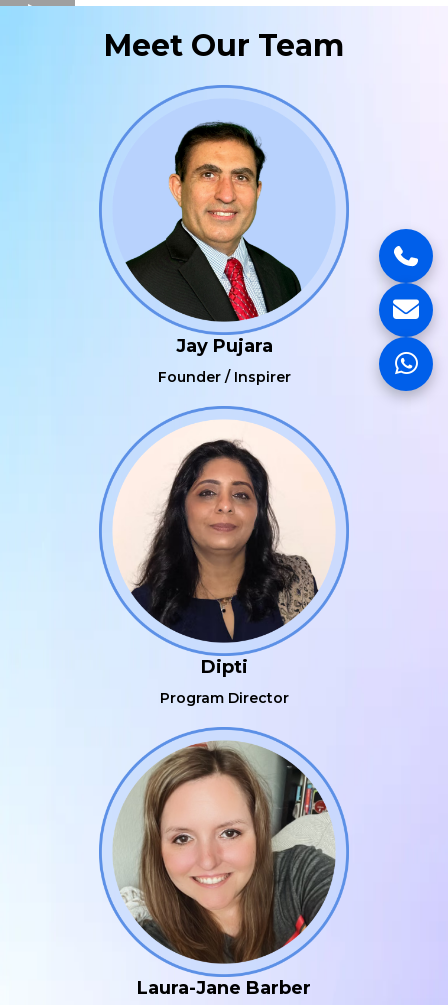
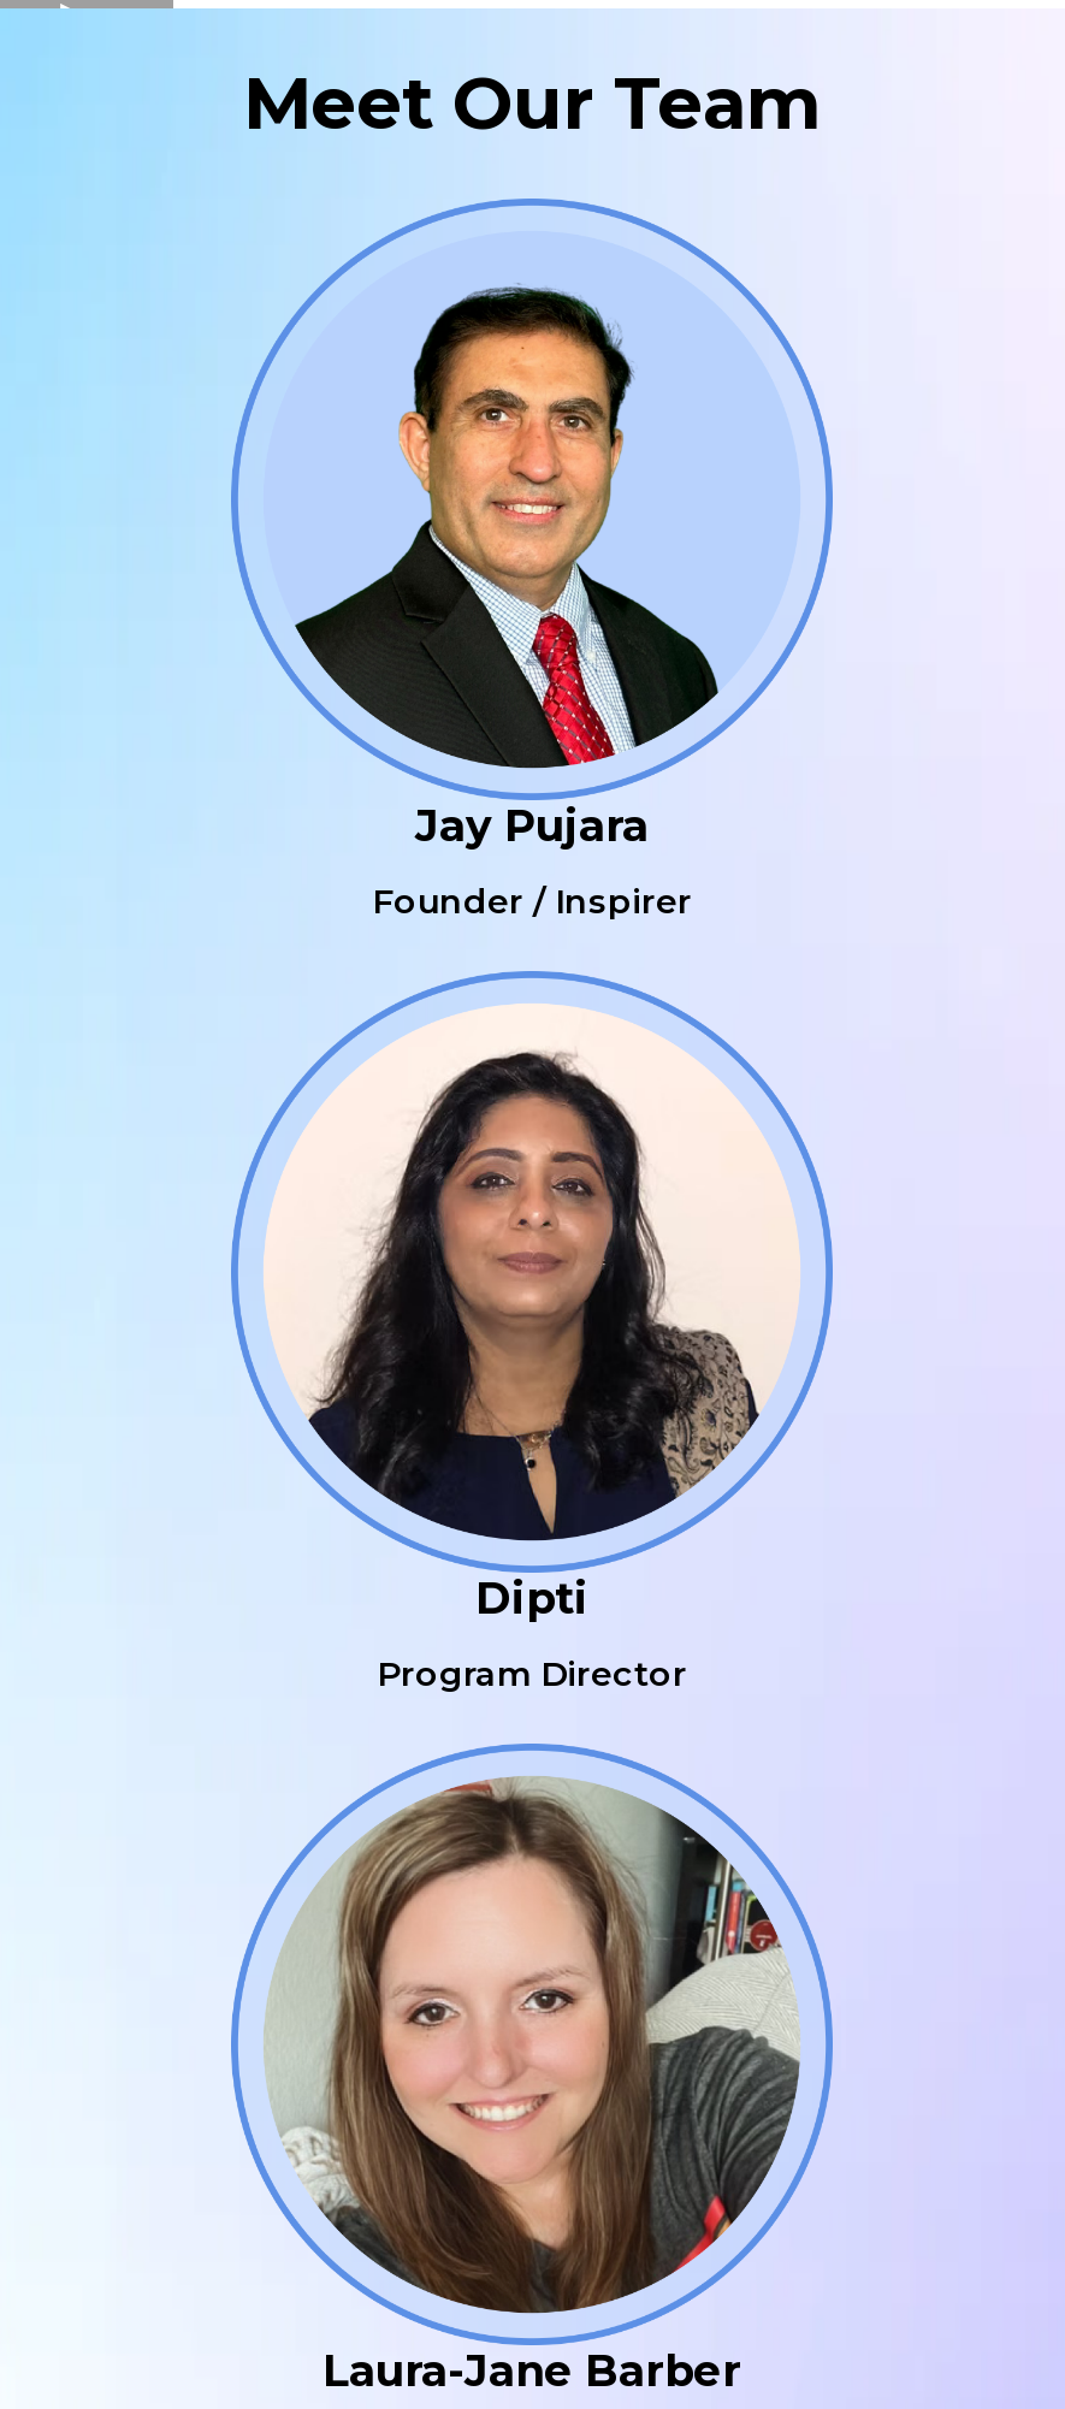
- [image]
